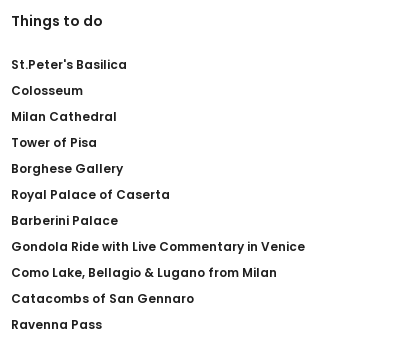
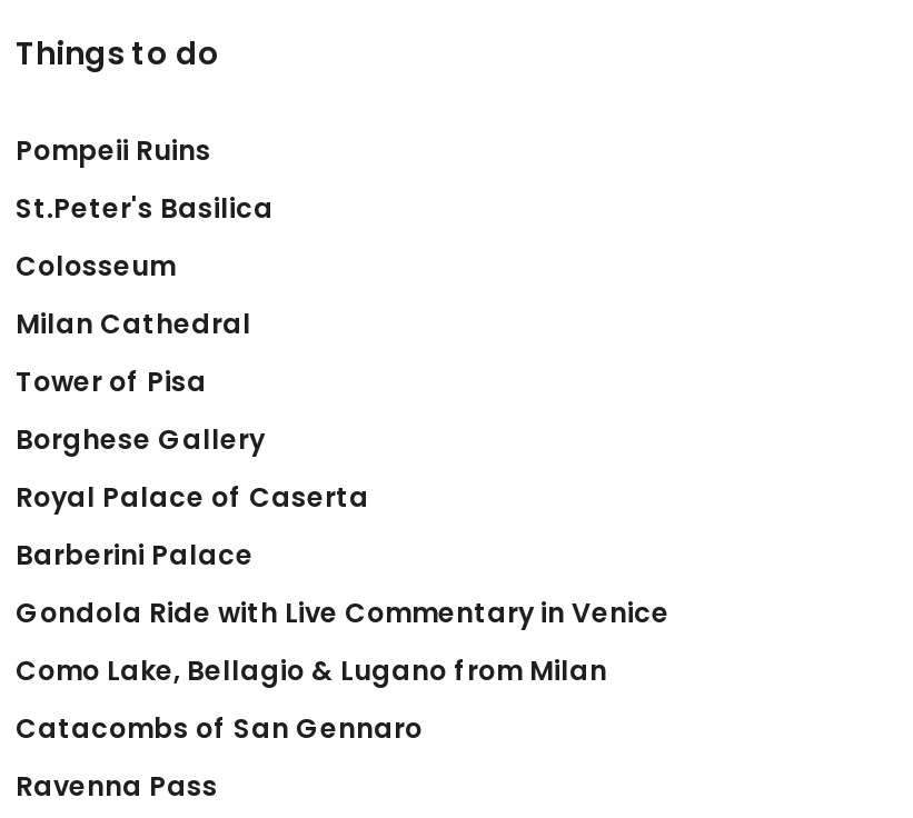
+ Pompeii Ruins
